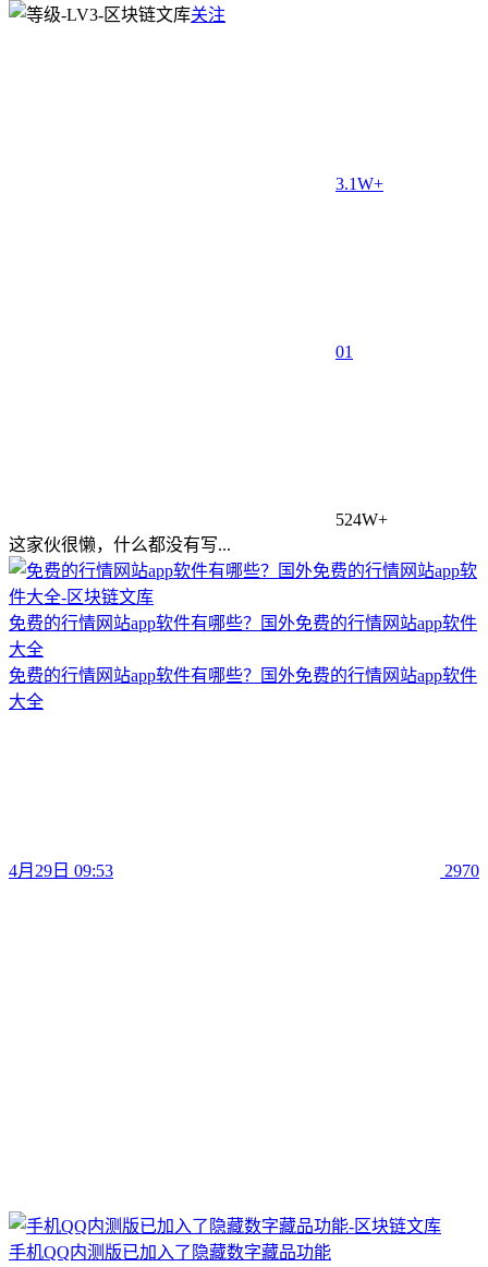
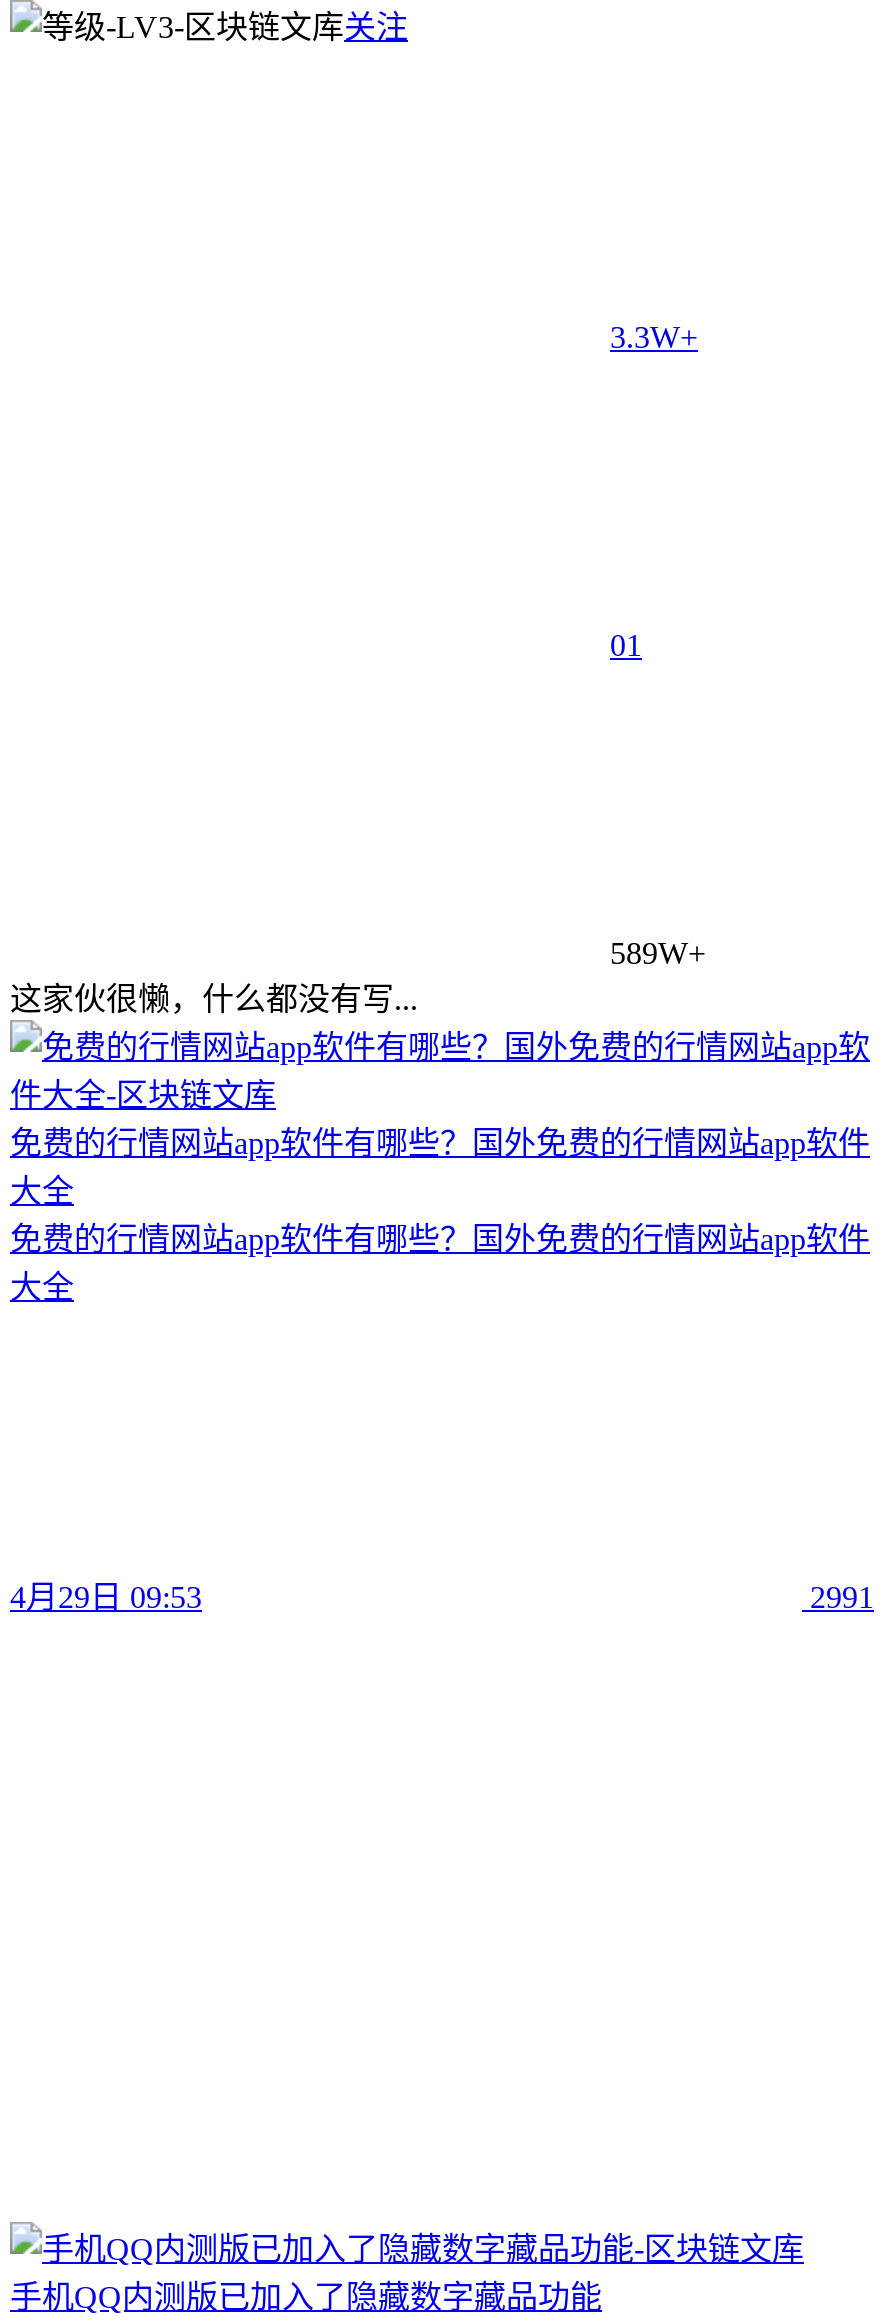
- 3.1W+
+ 3.3W+

- 524W+
+ 589W+

- 2970
+ 2991
